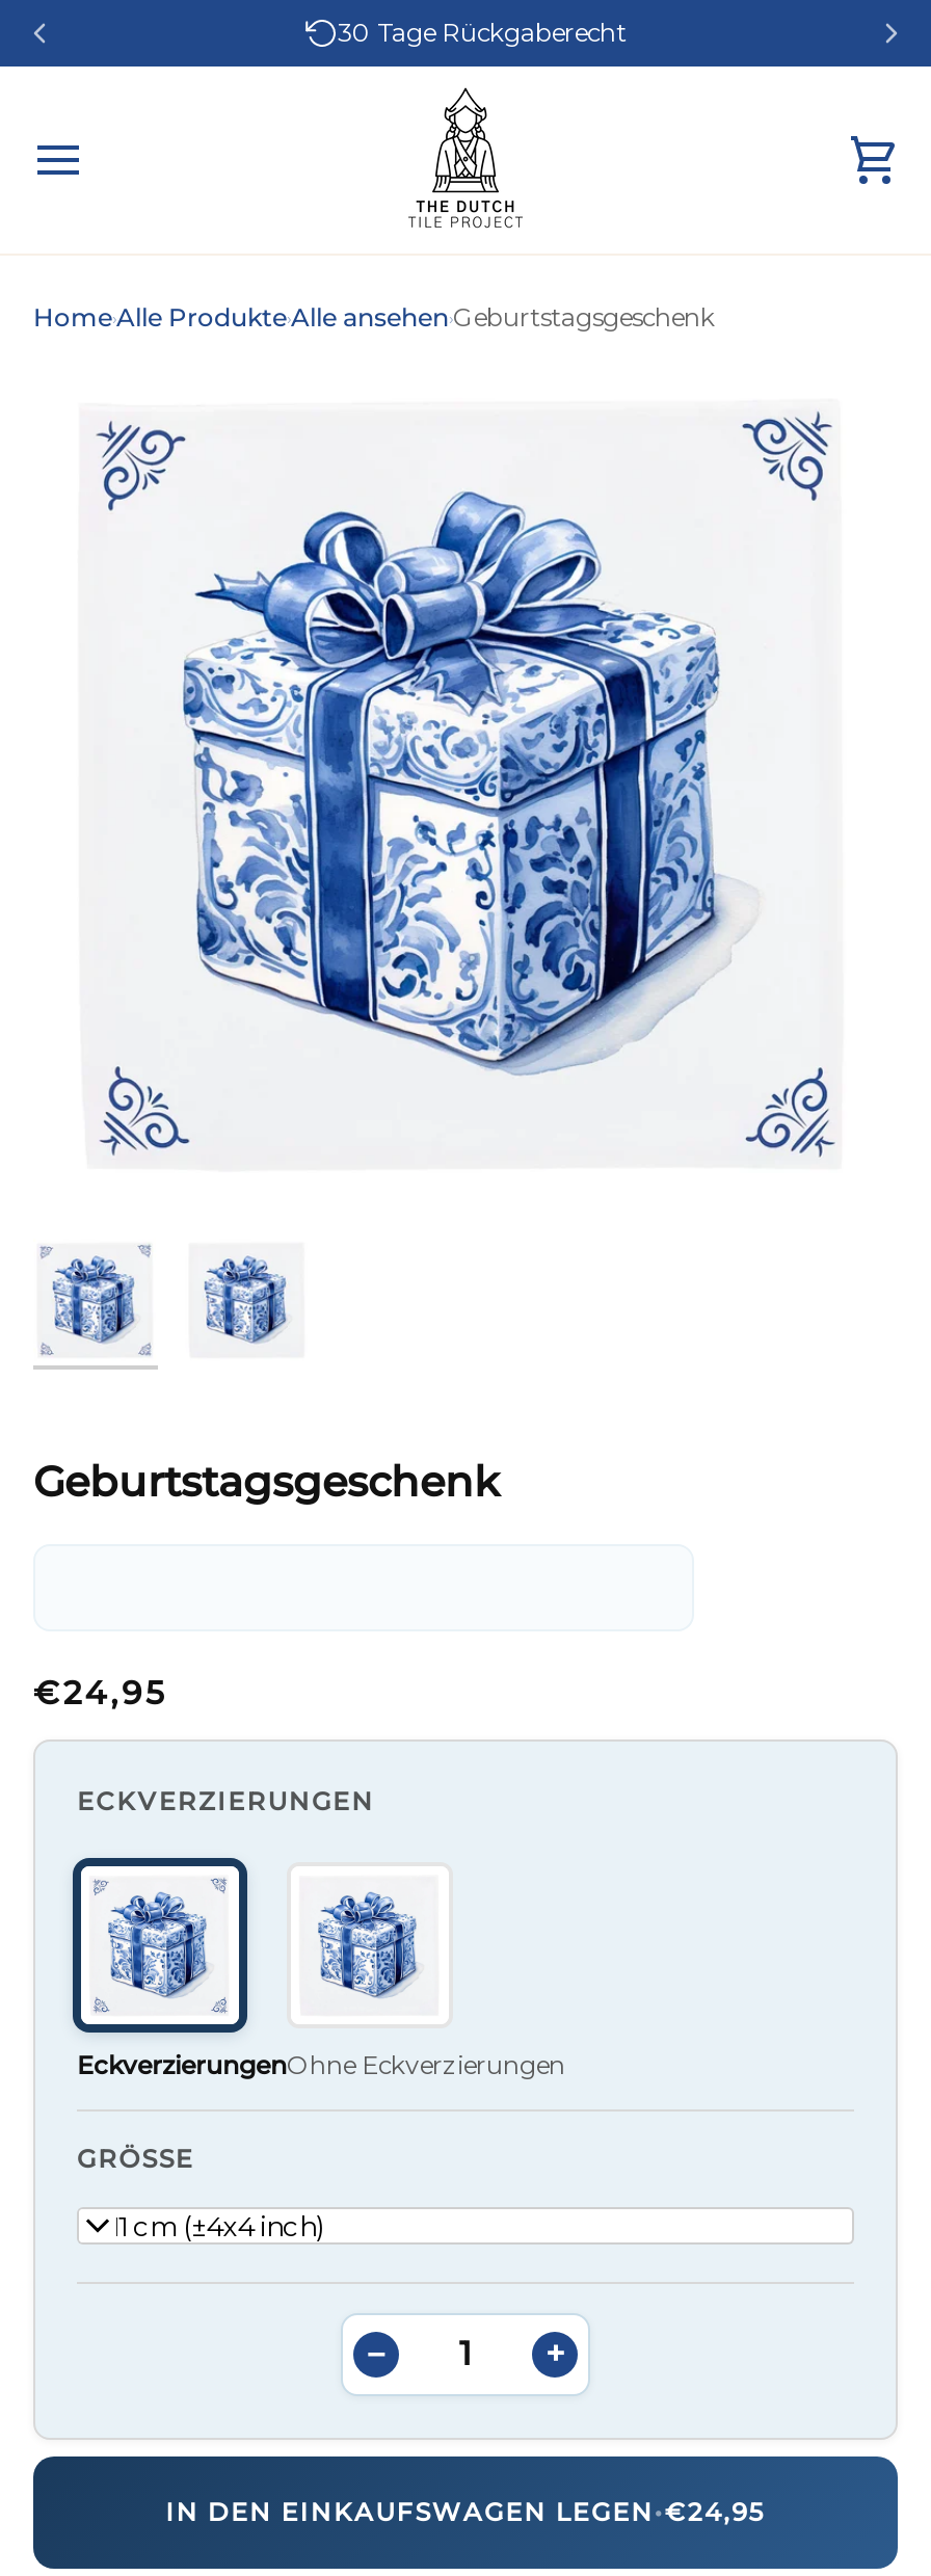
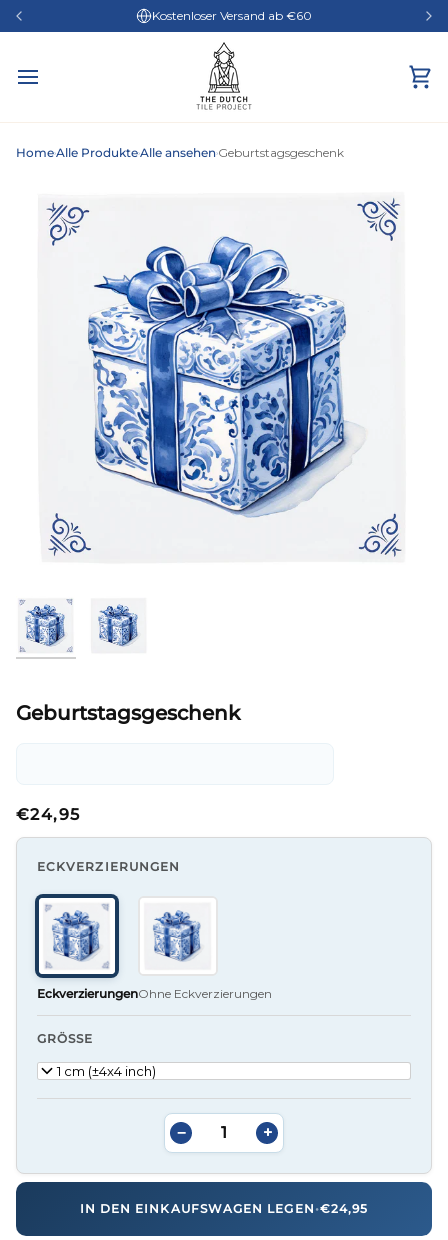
- 30 Tage Rückgaberecht
+ Kostenloser Versand ab €60
